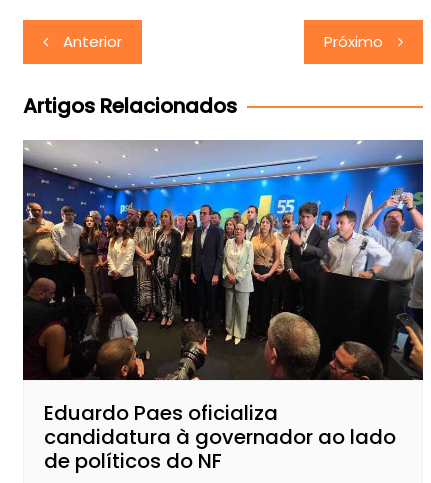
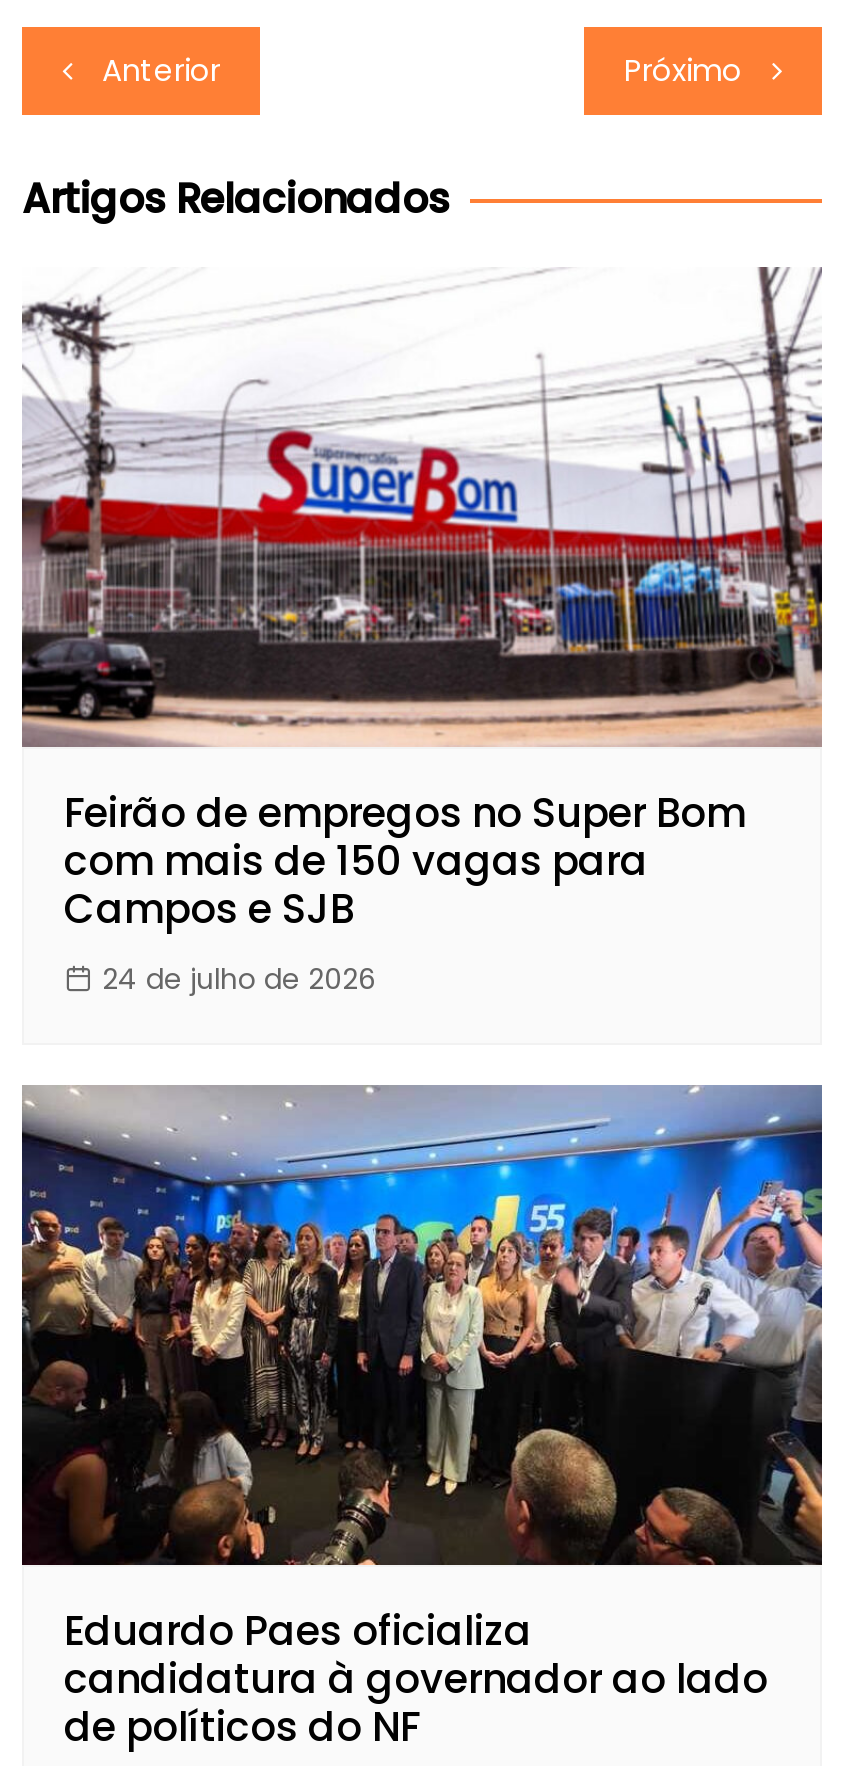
+ [image]
+ Feirão de empregos no Super Bom
+ com mais de 150 vagas para
+ Campos e SJB
+ 24 de julho de 2026
